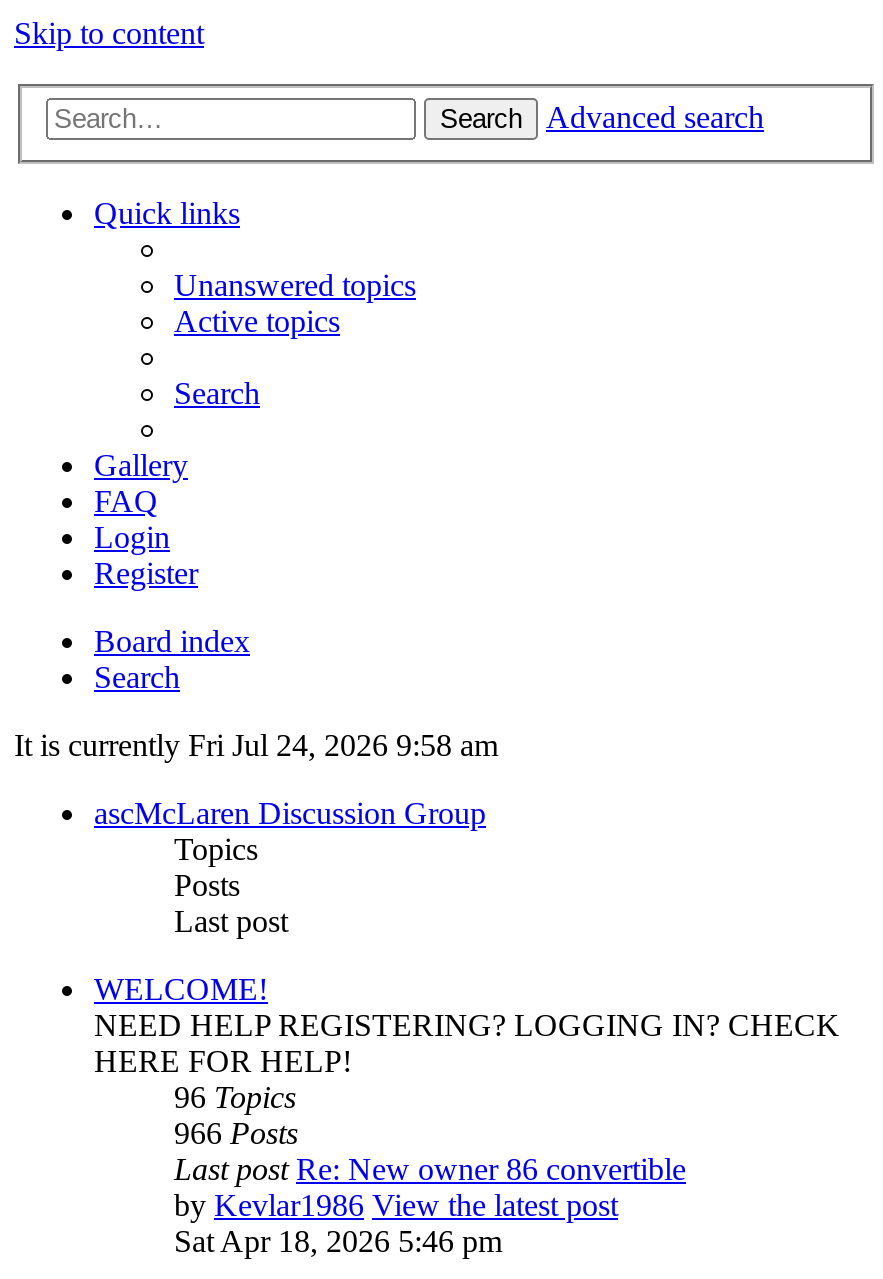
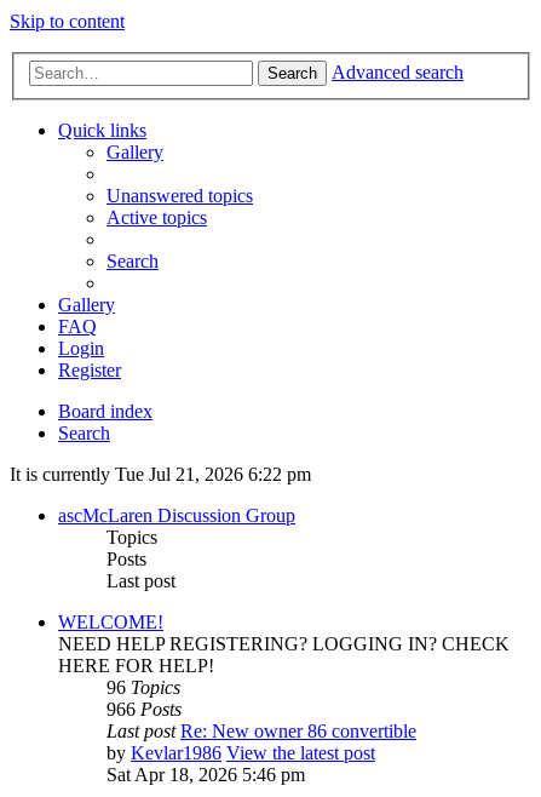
+ Gallery

- It is currently Fri Jul 24, 2026 9:58 am
+ It is currently Tue Jul 21, 2026 6:22 pm
